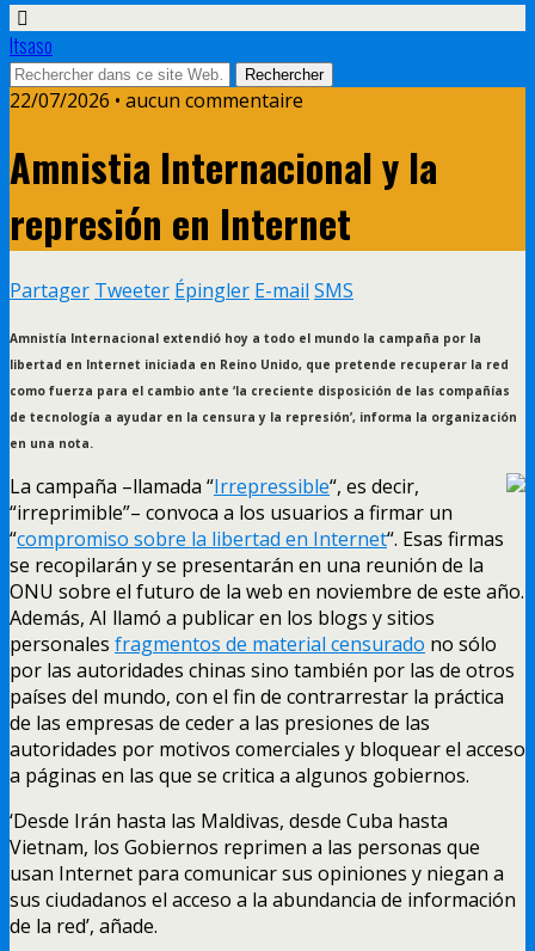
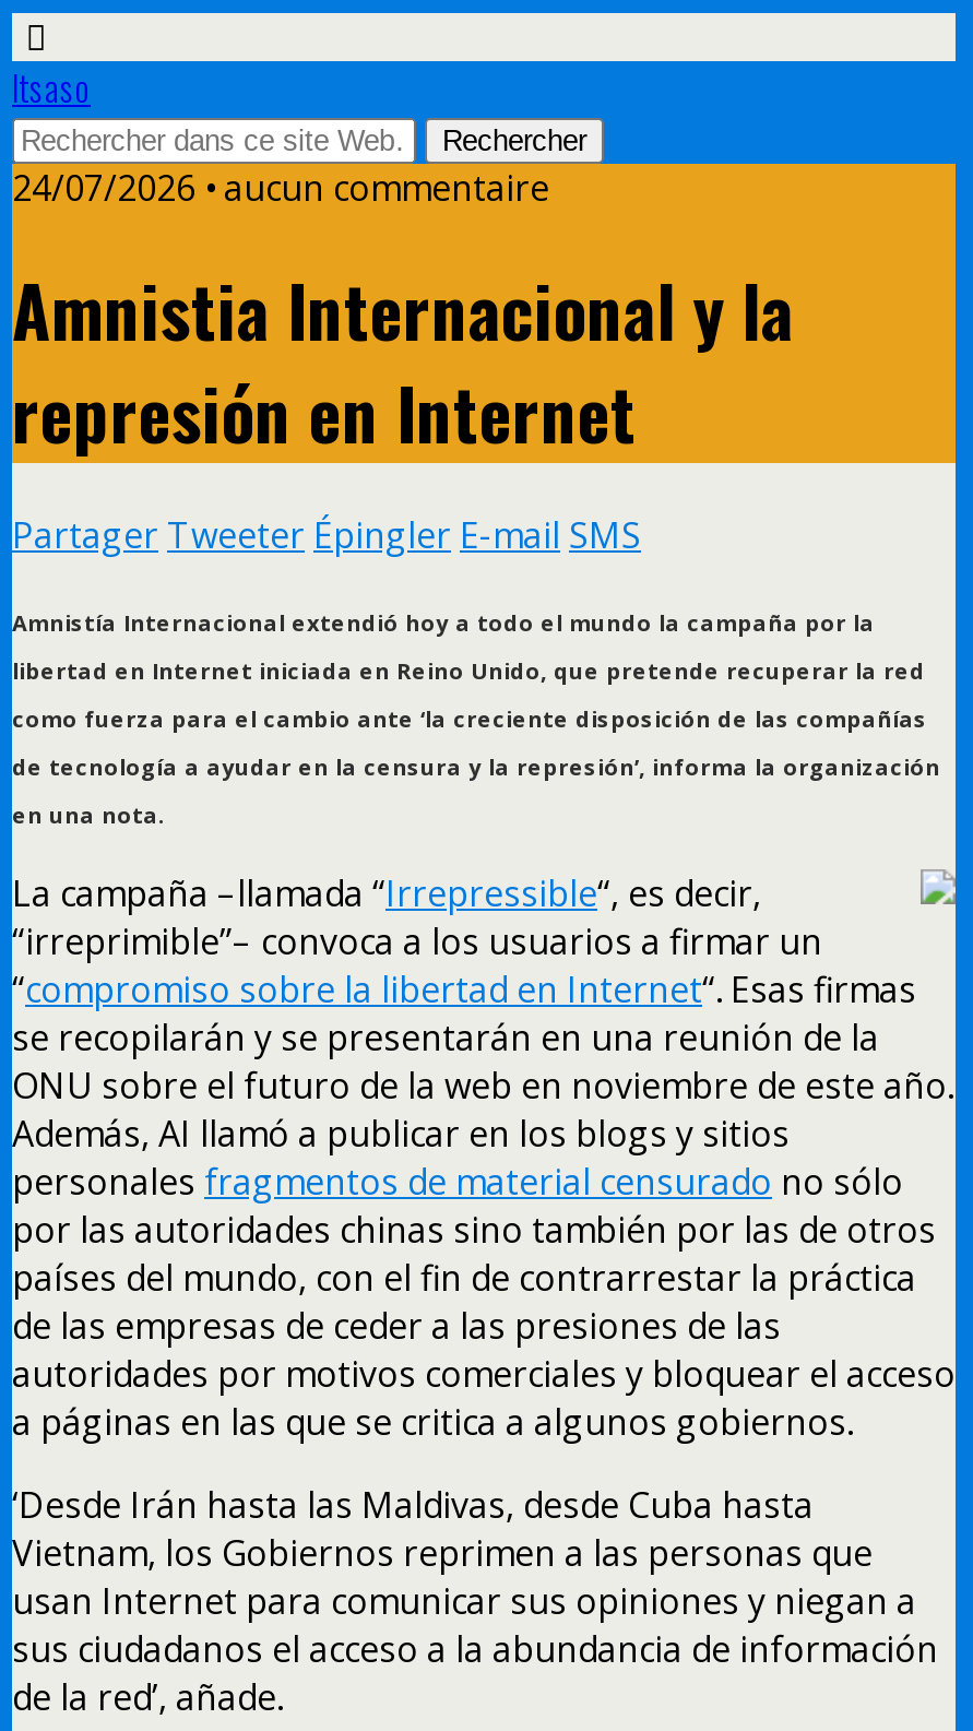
- 22/07/2026 • aucun commentaire
+ 24/07/2026 • aucun commentaire
